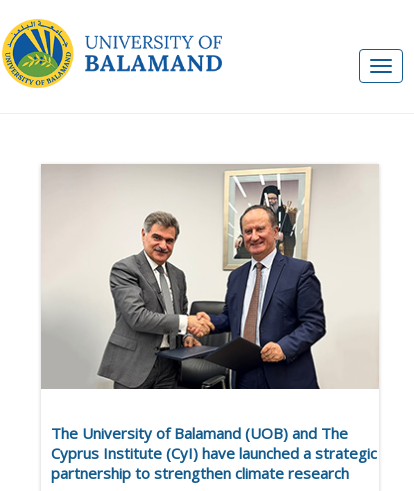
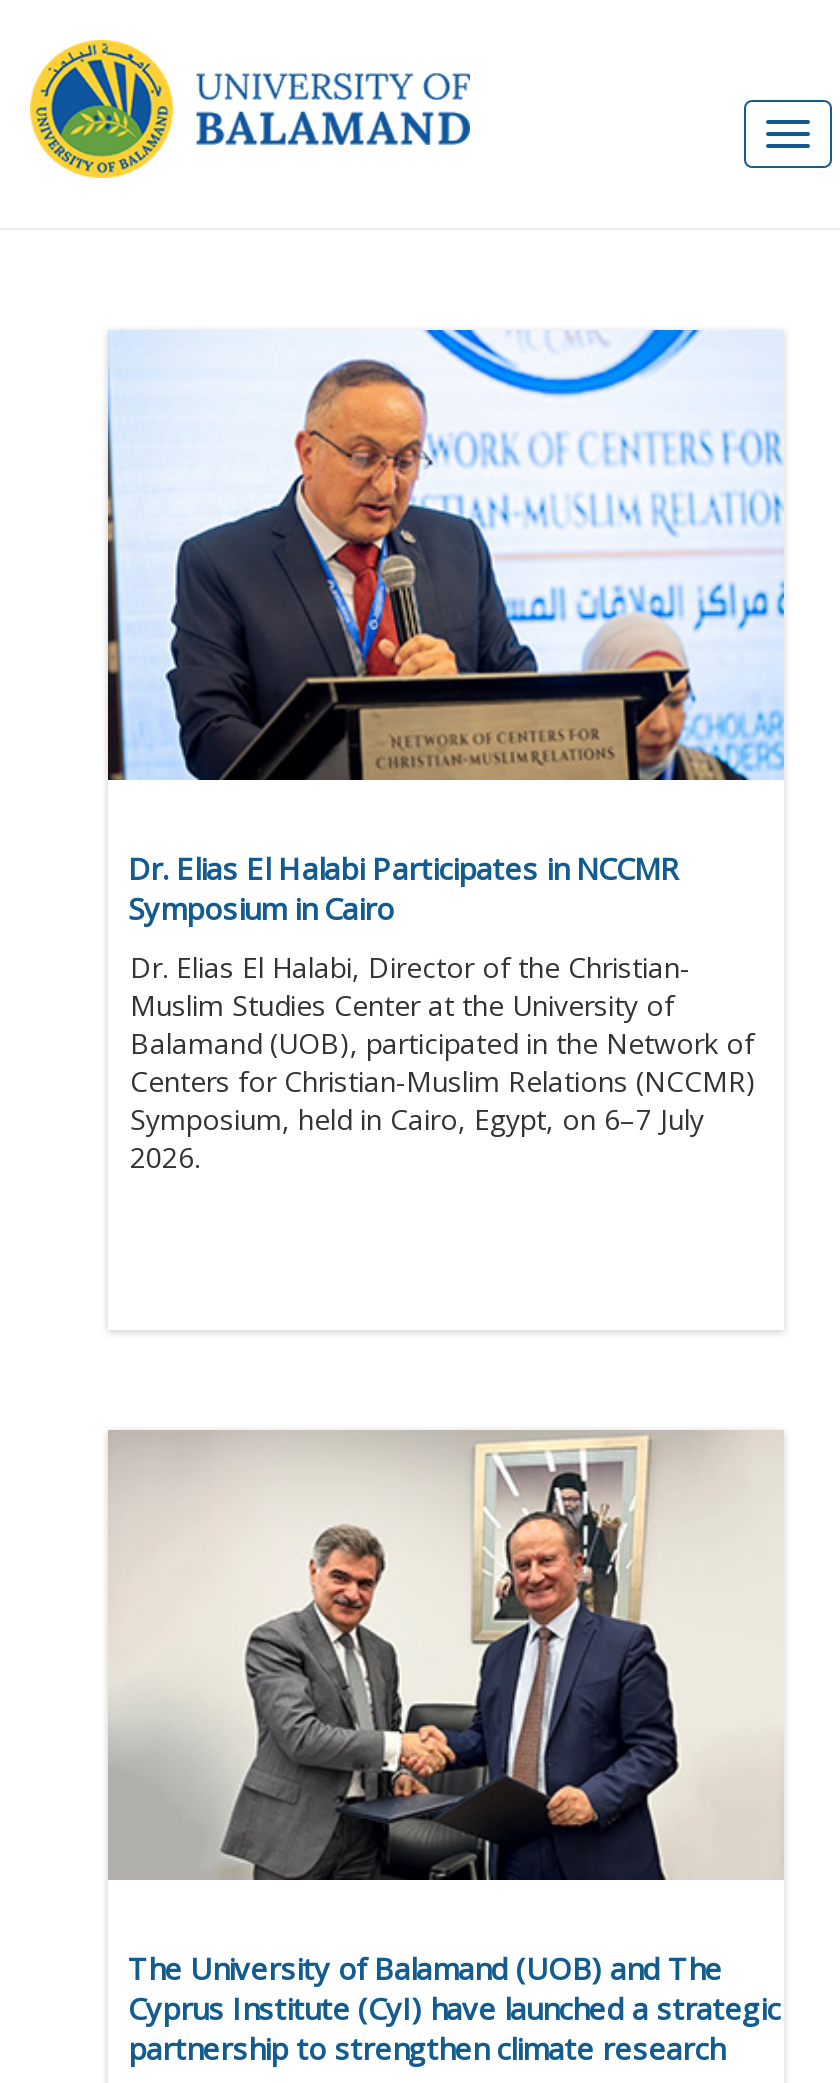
+ [image]
+ Dr. Elias El Halabi Participates in NCCMR
+ Symposium in Cairo
+ Dr. Elias El Halabi, Director of the Christian-
+ Muslim Studies Center at the University of
+ Balamand (UOB), participated in the Network of
+ Centers for Christian-Muslim Relations (NCCMR)
+ Symposium, held in Cairo, Egypt, on 6–7 July
+ 2026.
